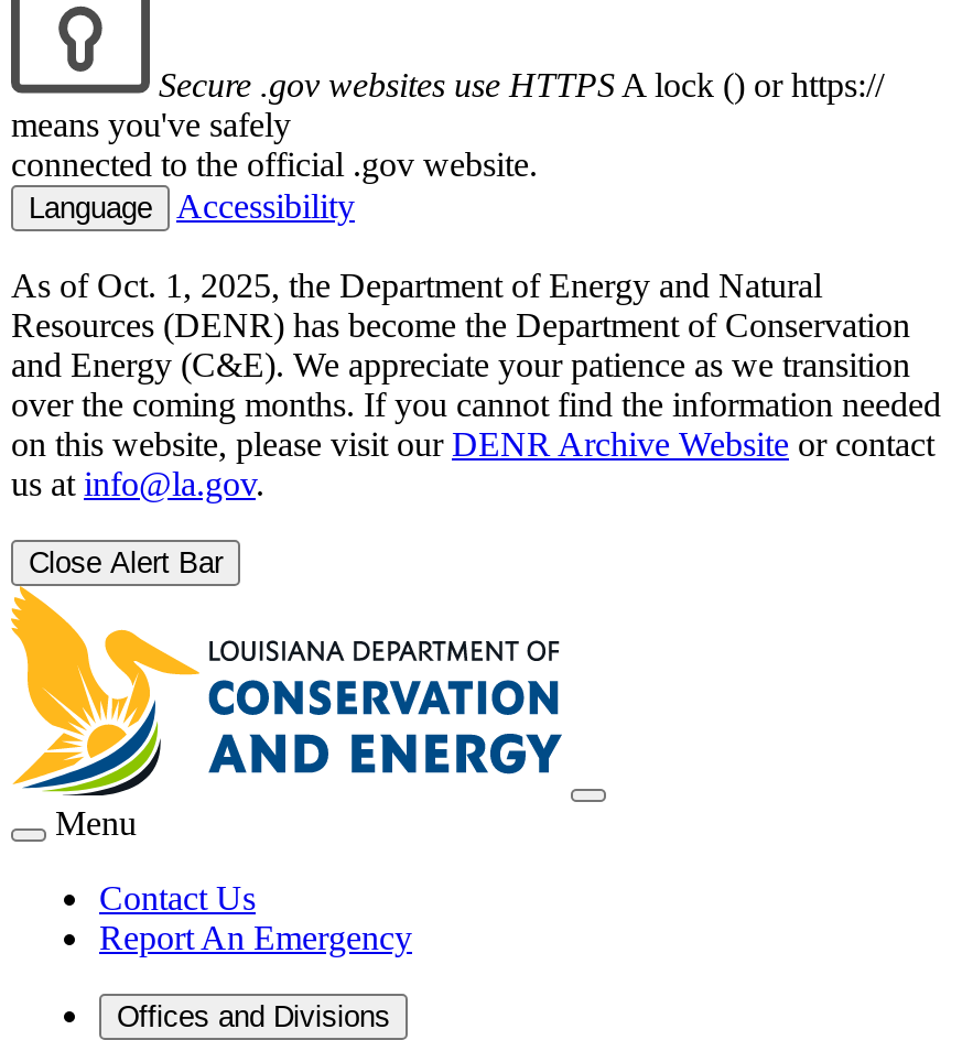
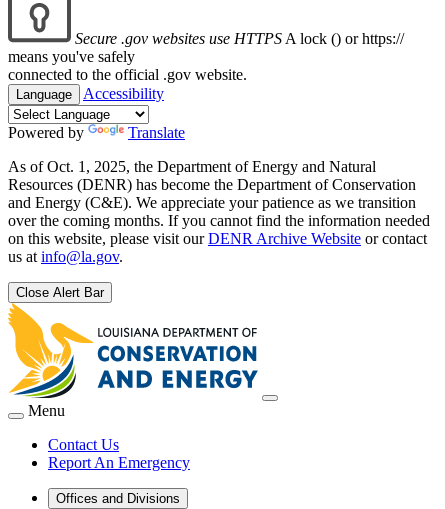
+ Powered by
+ Translate
